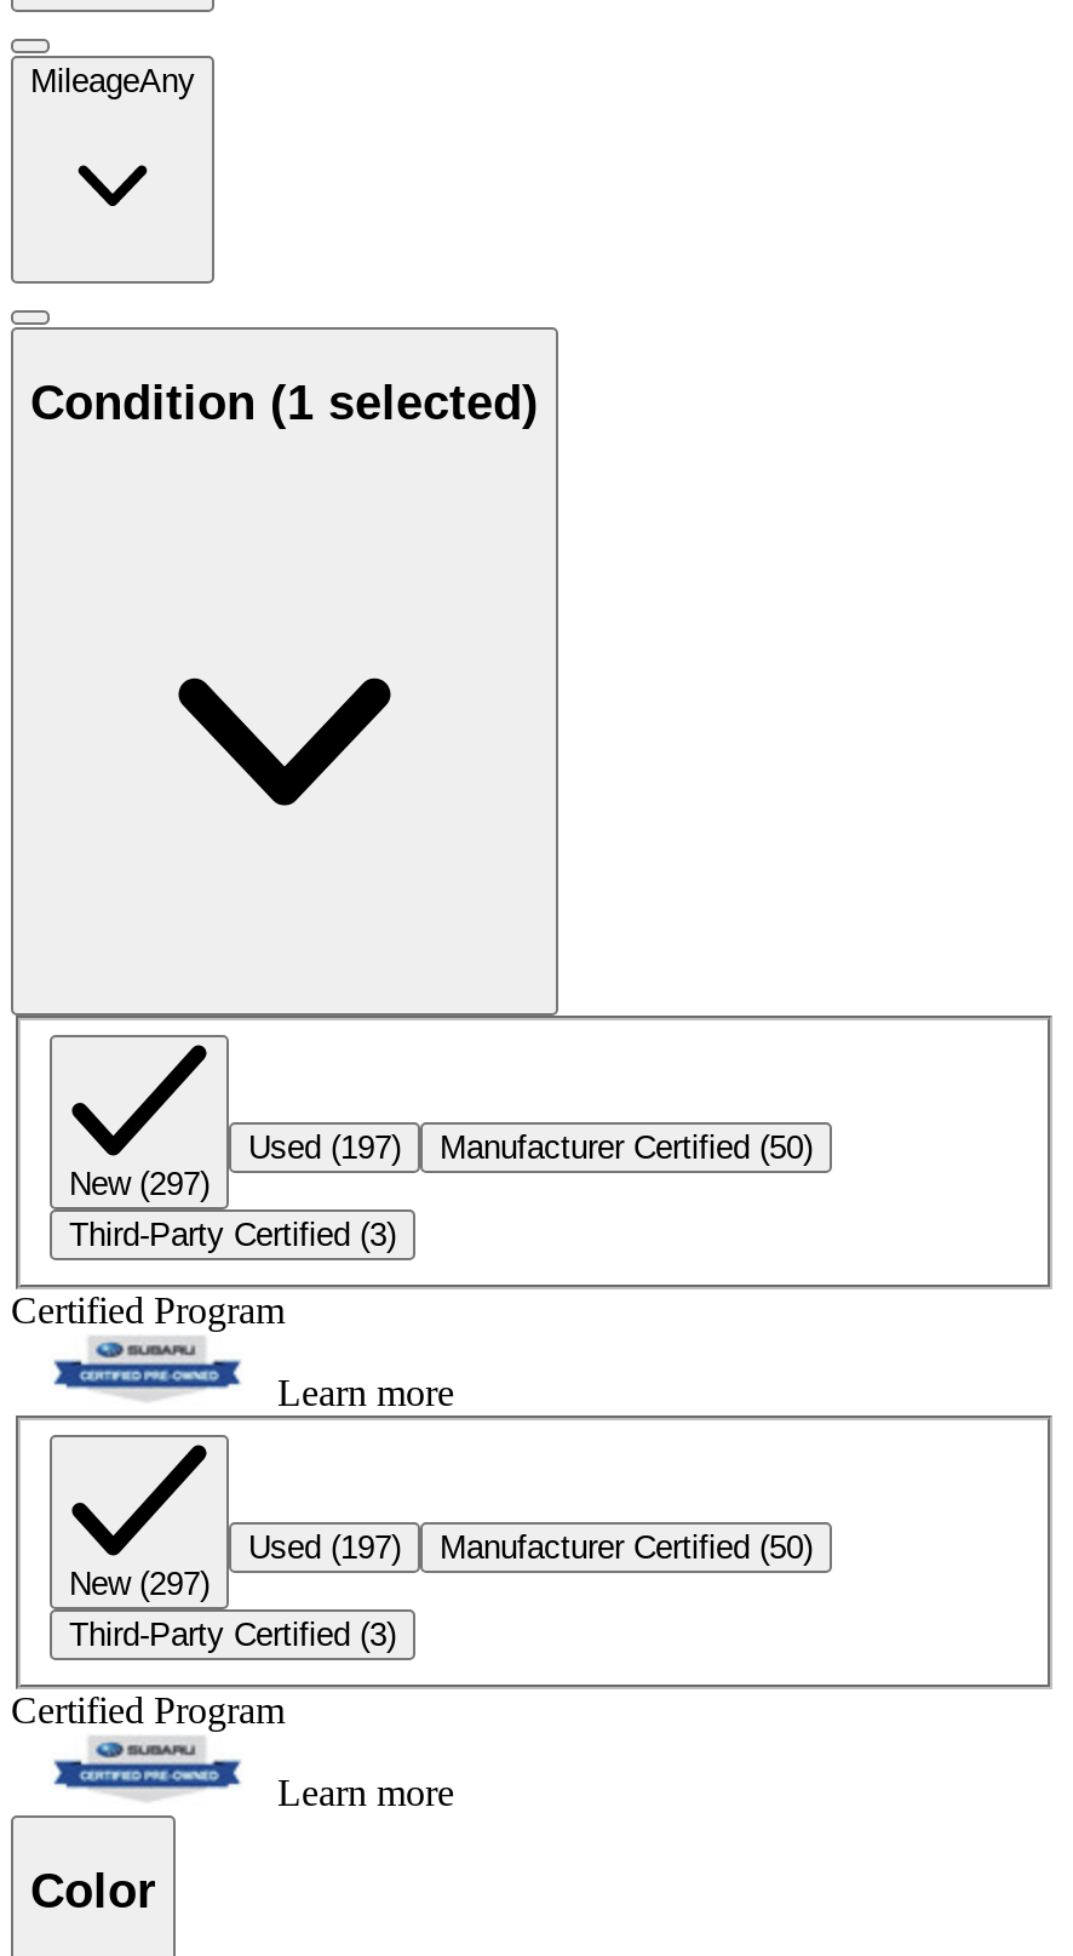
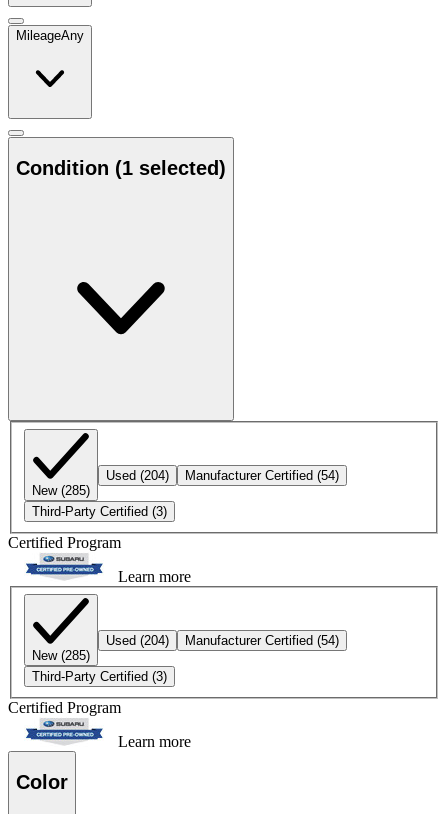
- Used (197)
+ Used (204)

- Manufacturer Certified (50)
+ Manufacturer Certified (54)

- New (297)
+ New (285)

- Used (197)
+ Used (204)

- Manufacturer Certified (50)
+ Manufacturer Certified (54)

- New (297)
+ New (285)
